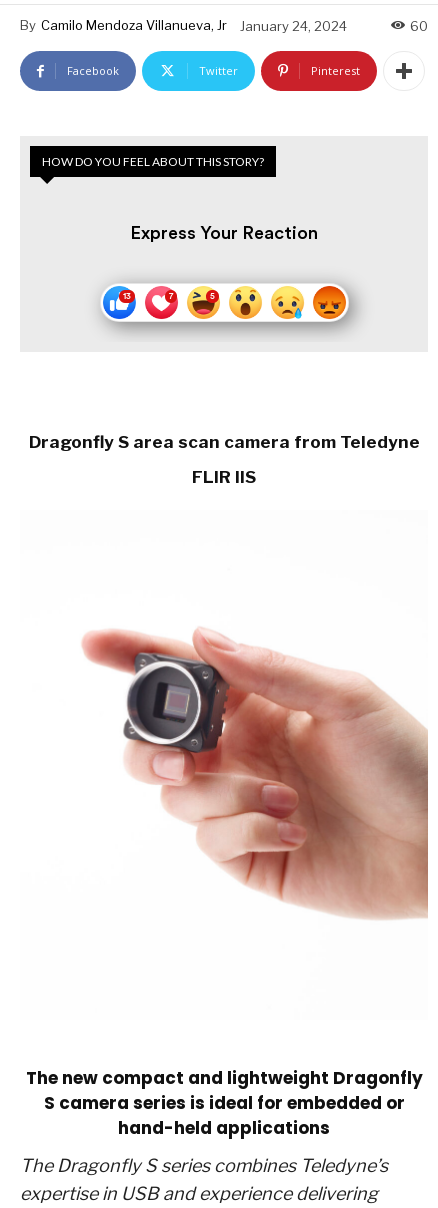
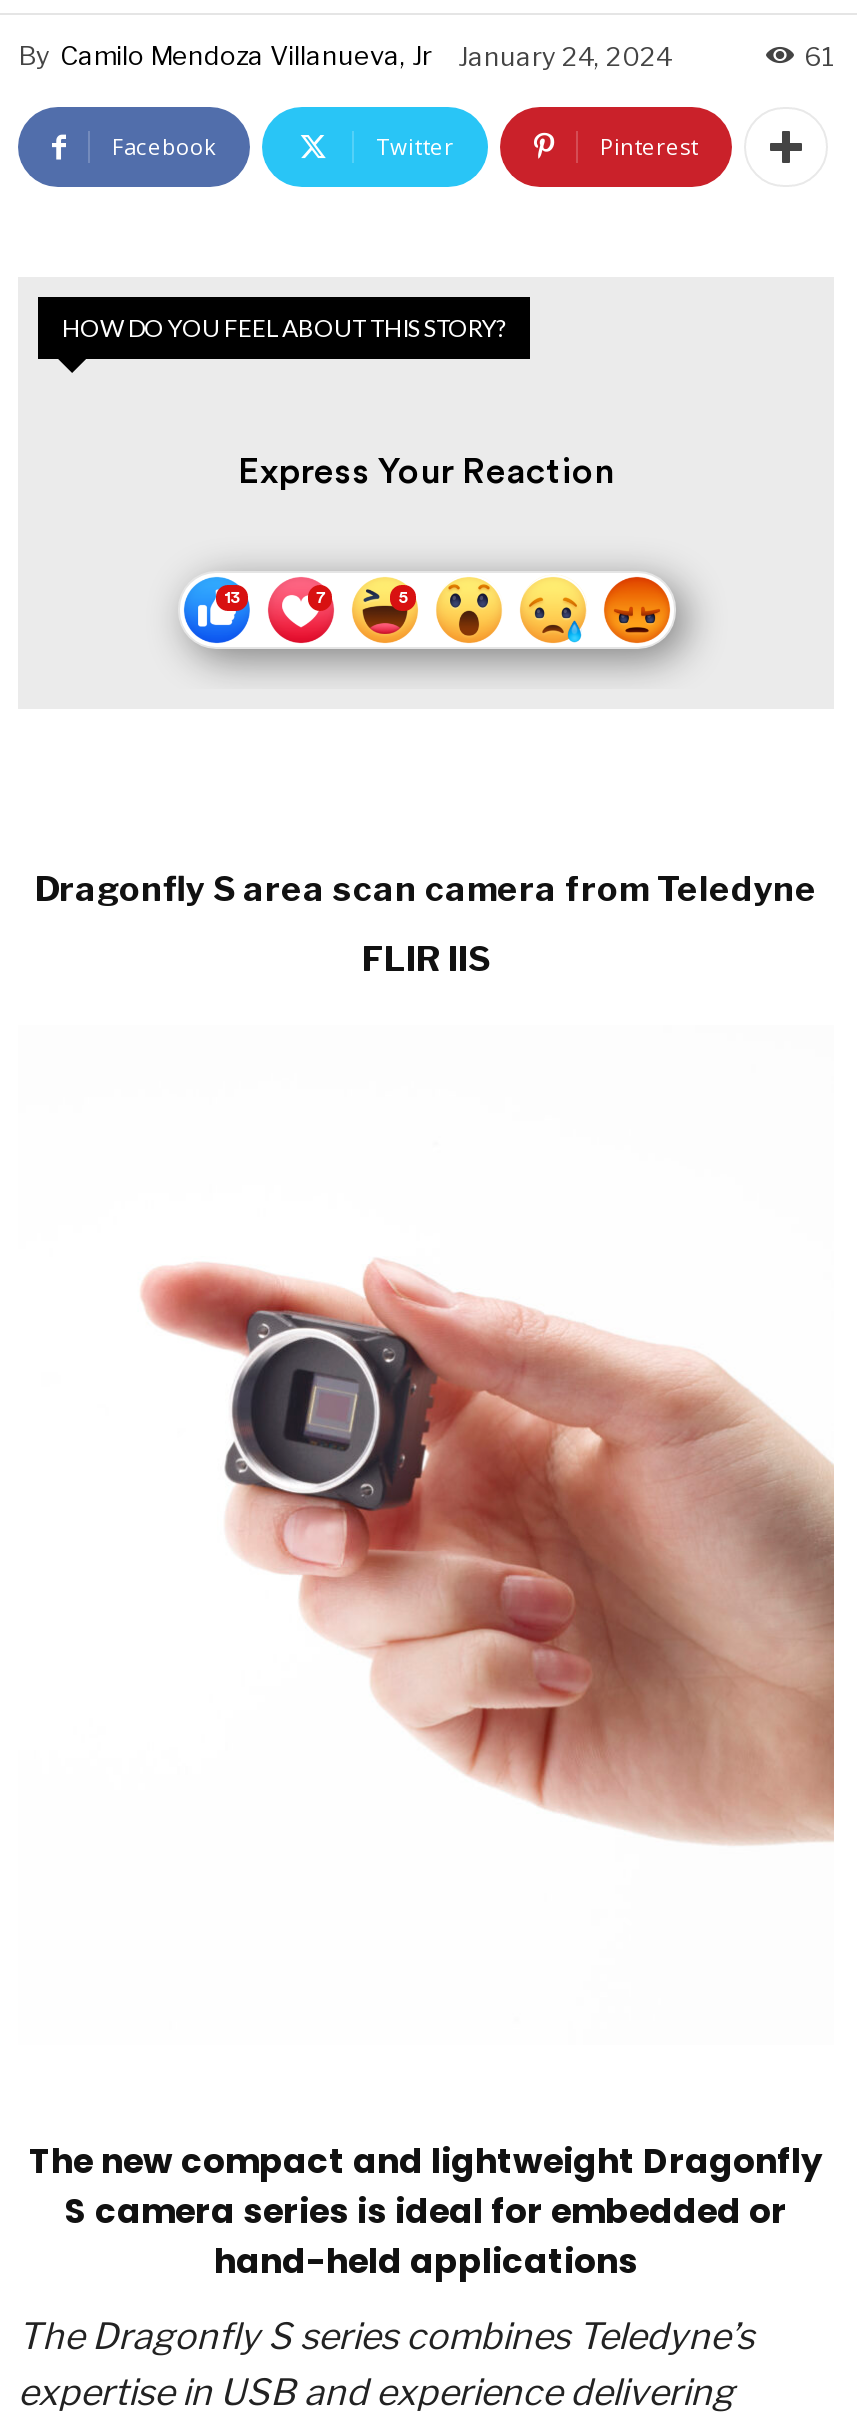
- 60
+ 61
